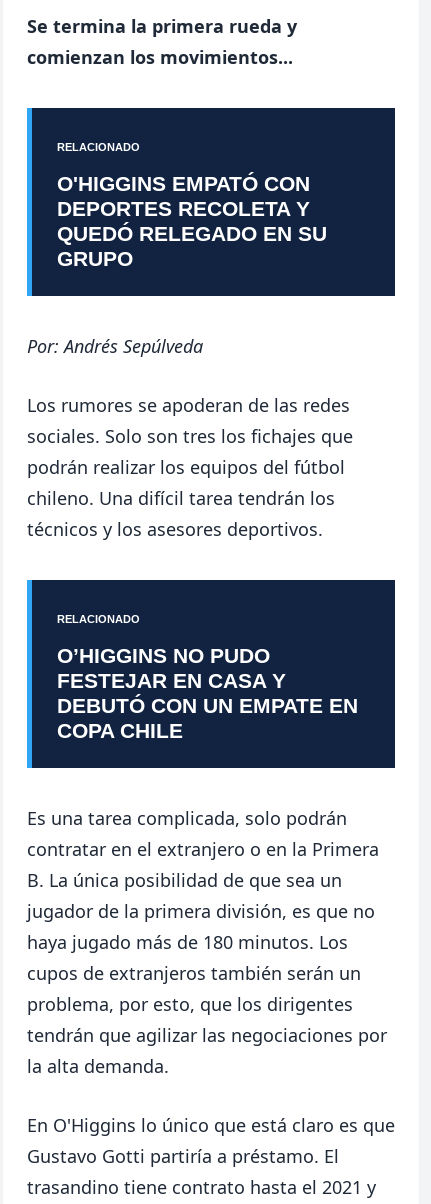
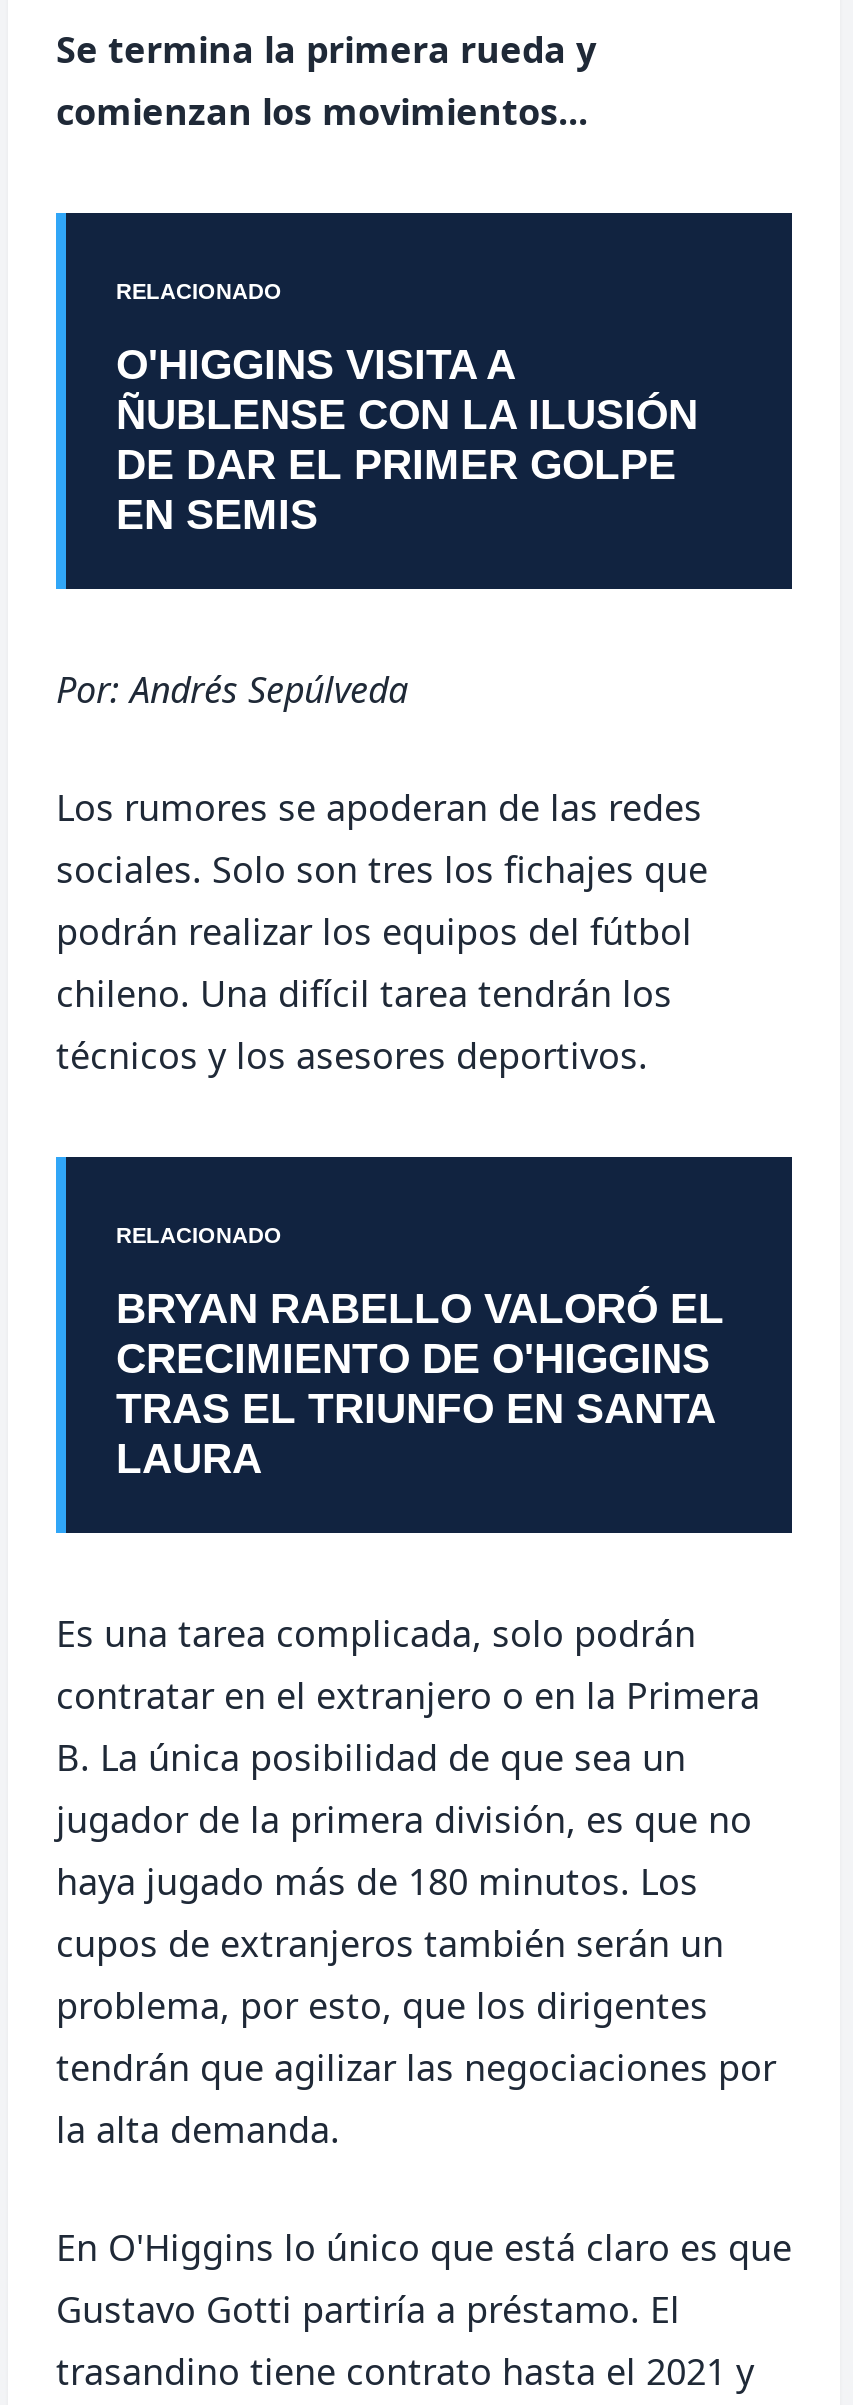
- O'HIGGINS EMPATÓ CON
- DEPORTES RECOLETA Y
- QUEDÓ RELEGADO EN SU
- GRUPO
+ O'HIGGINS VISITA A
+ ÑUBLENSE CON LA ILUSIÓN
+ DE DAR EL PRIMER GOLPE
+ EN SEMIS

- O’HIGGINS NO PUDO
- FESTEJAR EN CASA Y
- DEBUTÓ CON UN EMPATE EN
- COPA CHILE
+ BRYAN RABELLO VALORÓ EL
+ CRECIMIENTO DE O'HIGGINS
+ TRAS EL TRIUNFO EN SANTA
+ LAURA
